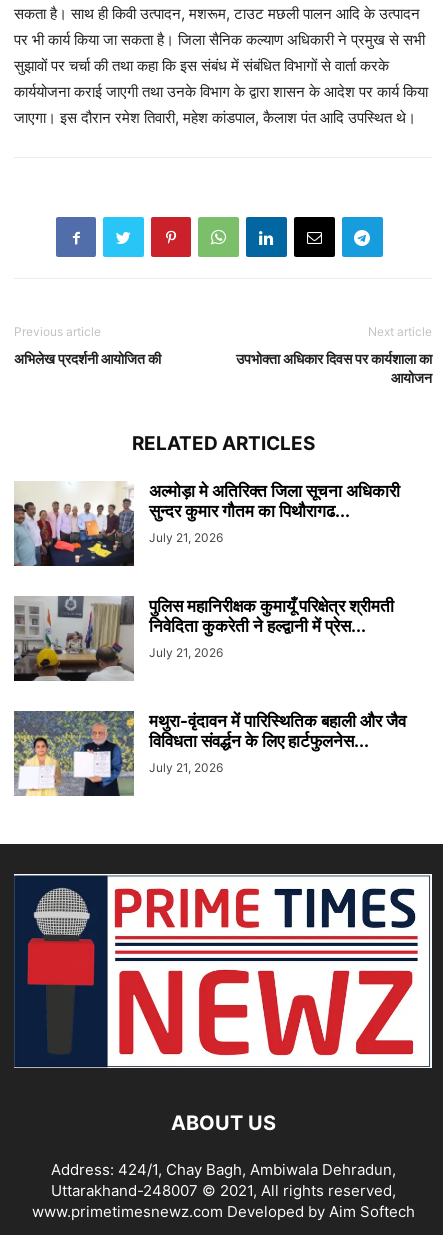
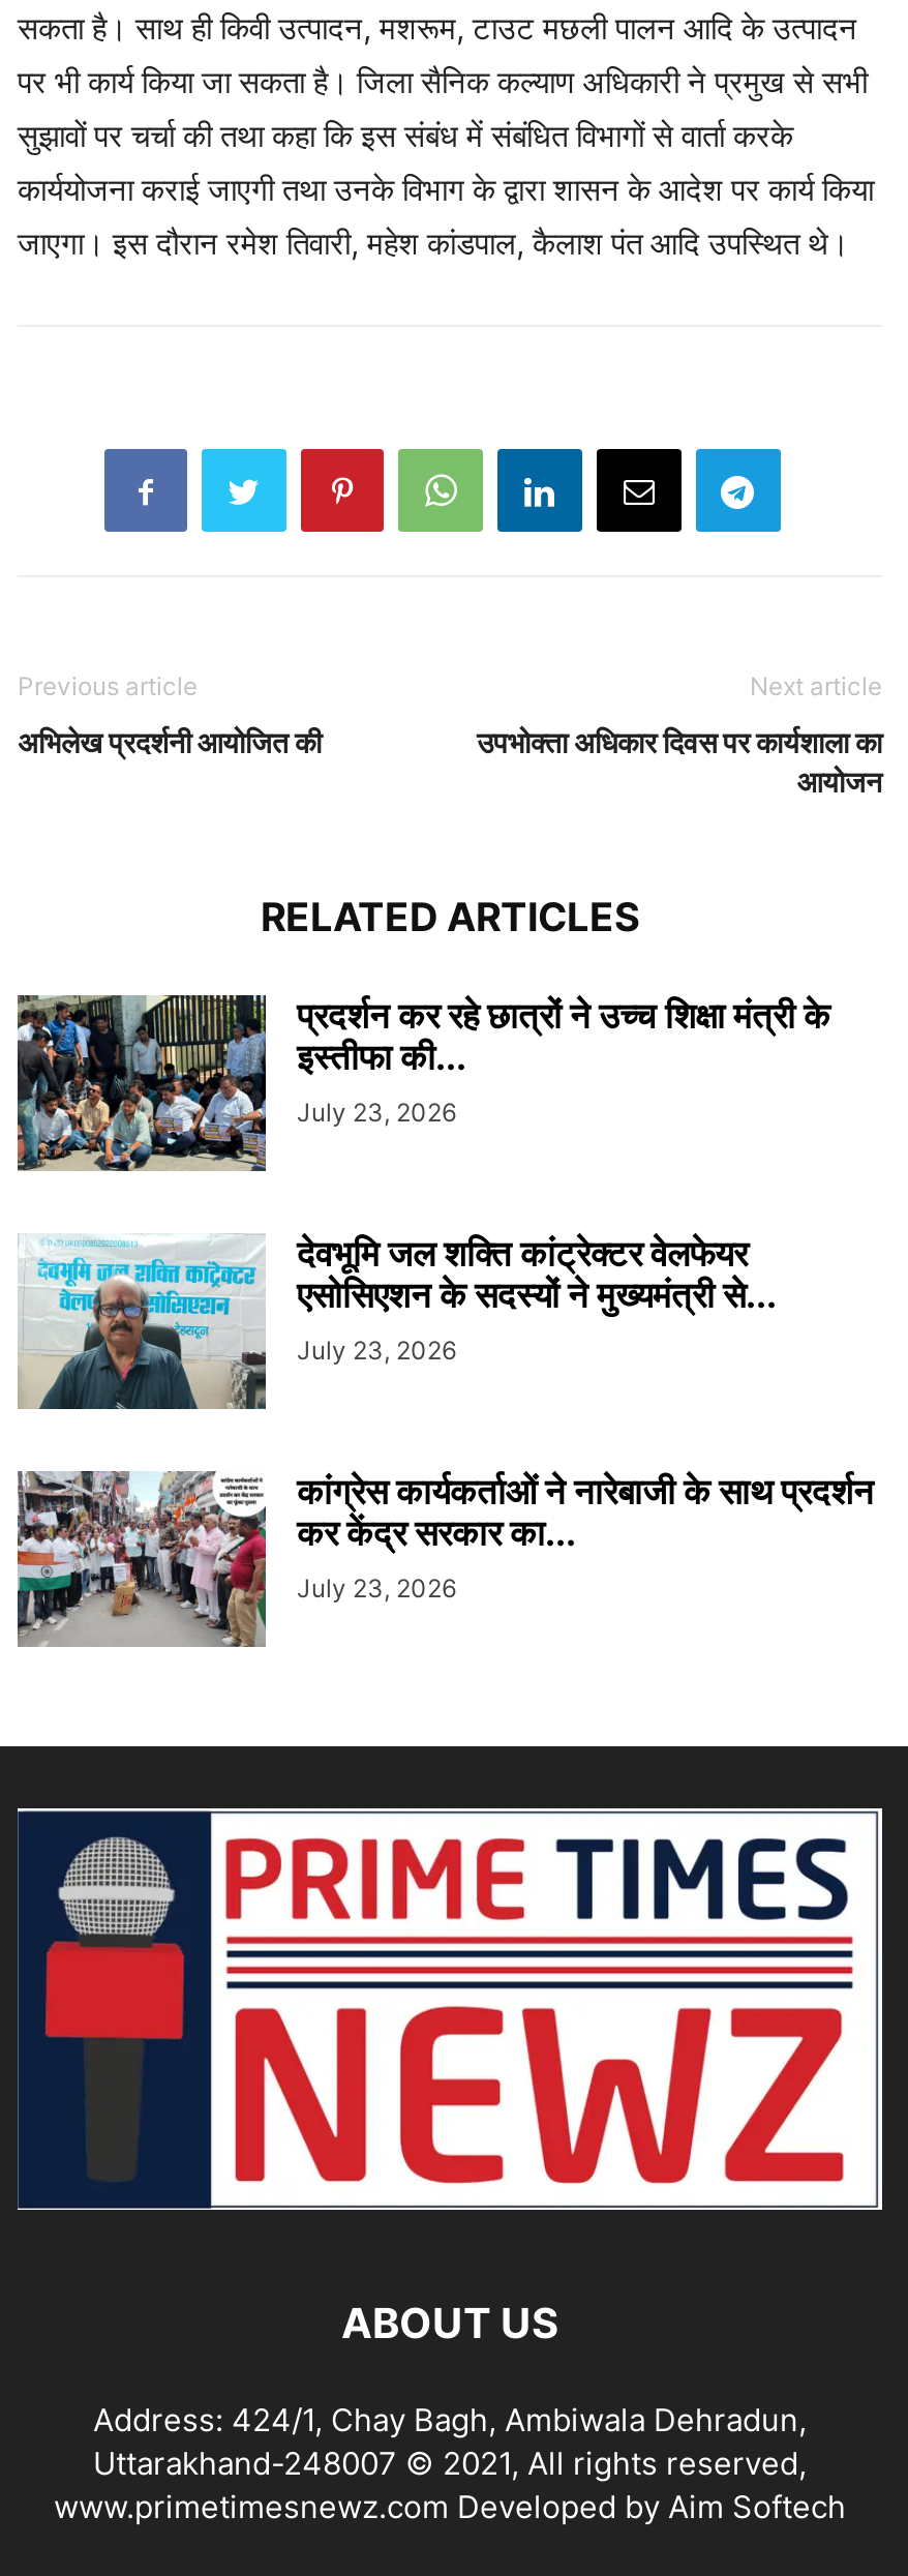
- [image]
- अल्मोड़ा मे अतिरिक्त जिला सूचना अधिकारी
- सुन्दर कुमार गौतम का पिथौरागढ...
- July 21, 2026
+ [image]
+ प्रदर्शन कर रहे छात्रों ने उच्च शिक्षा मंत्री के
+ इस्तीफा की...
+ July 23, 2026

- [image]
- पुलिस महानिरीक्षक कुमायूँ परिक्षेत्र श्रीमती
- निवेदिता कुकरेती ने हल्द्वानी में प्रेस...
- July 21, 2026
+ [image]
+ देवभूमि जल शक्ति कांट्रेक्टर वेलफेयर
+ एसोसिएशन के सदस्यों ने मुख्यमंत्री से...
+ July 23, 2026

- [image]
- मथुरा-वृंदावन में पारिस्थितिक बहाली और जैव
- विविधता संवर्द्धन के लिए हार्टफुलनेस...
- July 21, 2026
+ [image]
+ कांग्रेस कार्यकर्ताओं ने नारेबाजी के साथ प्रदर्शन
+ कर केंद्र सरकार का...
+ July 23, 2026
